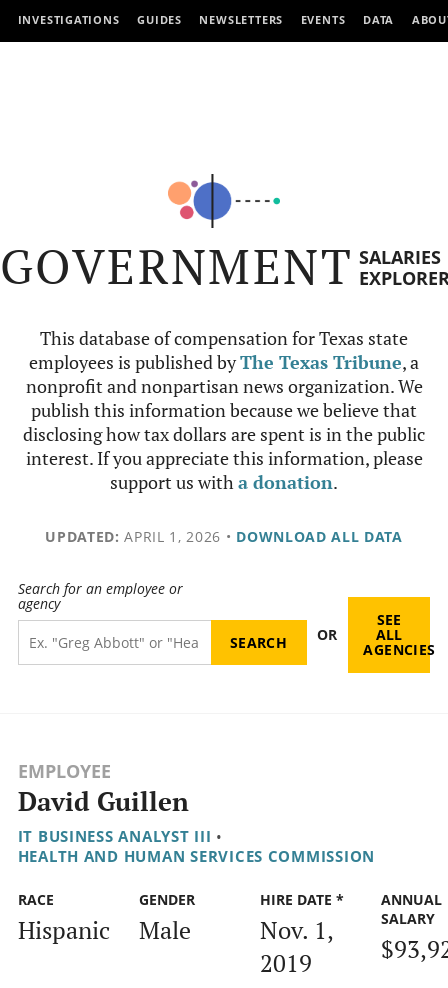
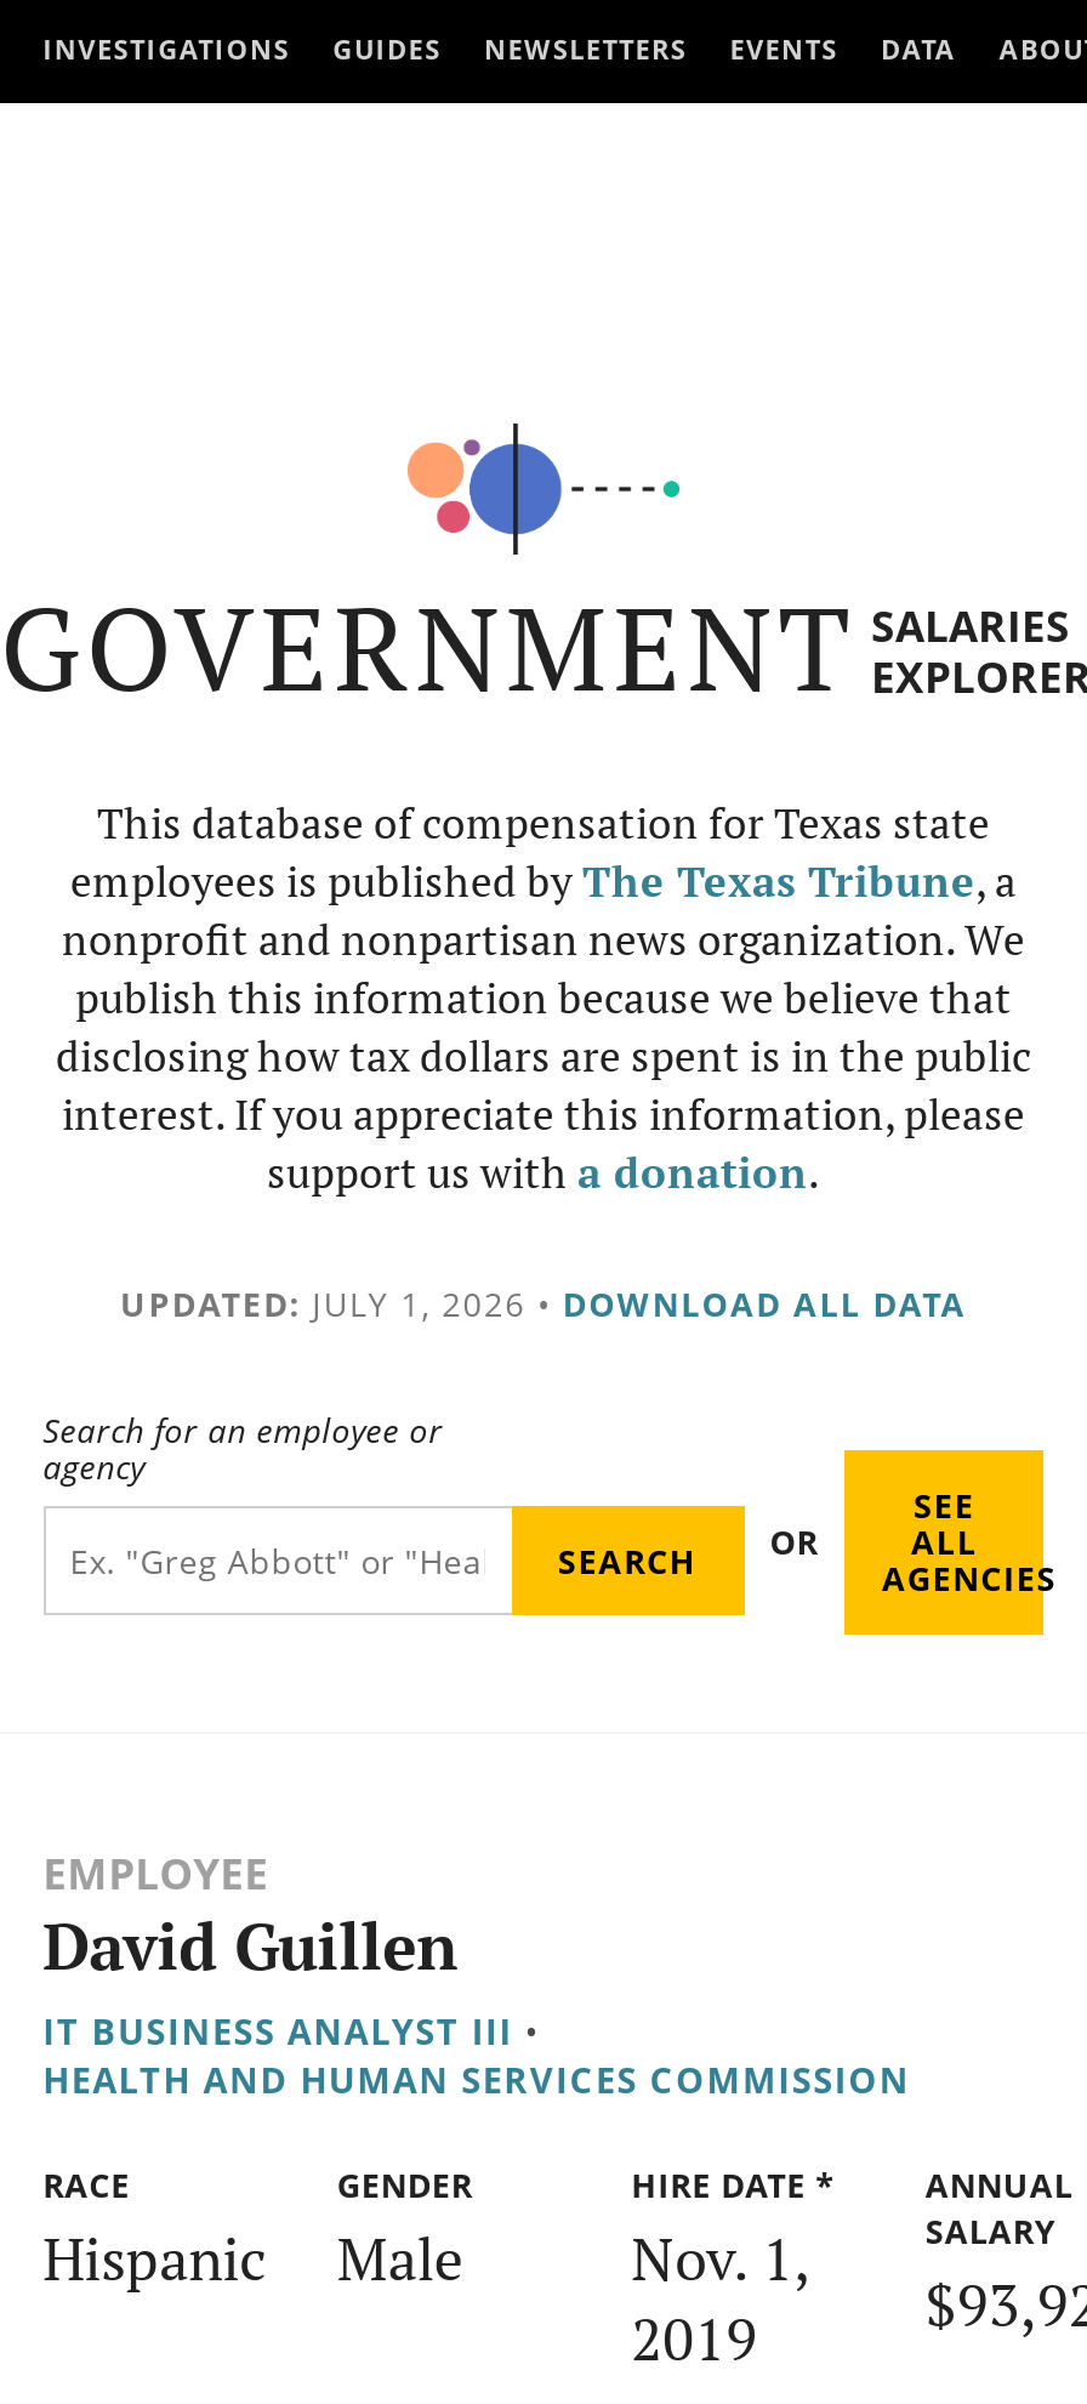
- UPDATED: APRIL 1, 2026 • DOWNLOAD ALL DATA
+ UPDATED: JULY 1, 2026 • DOWNLOAD ALL DATA
